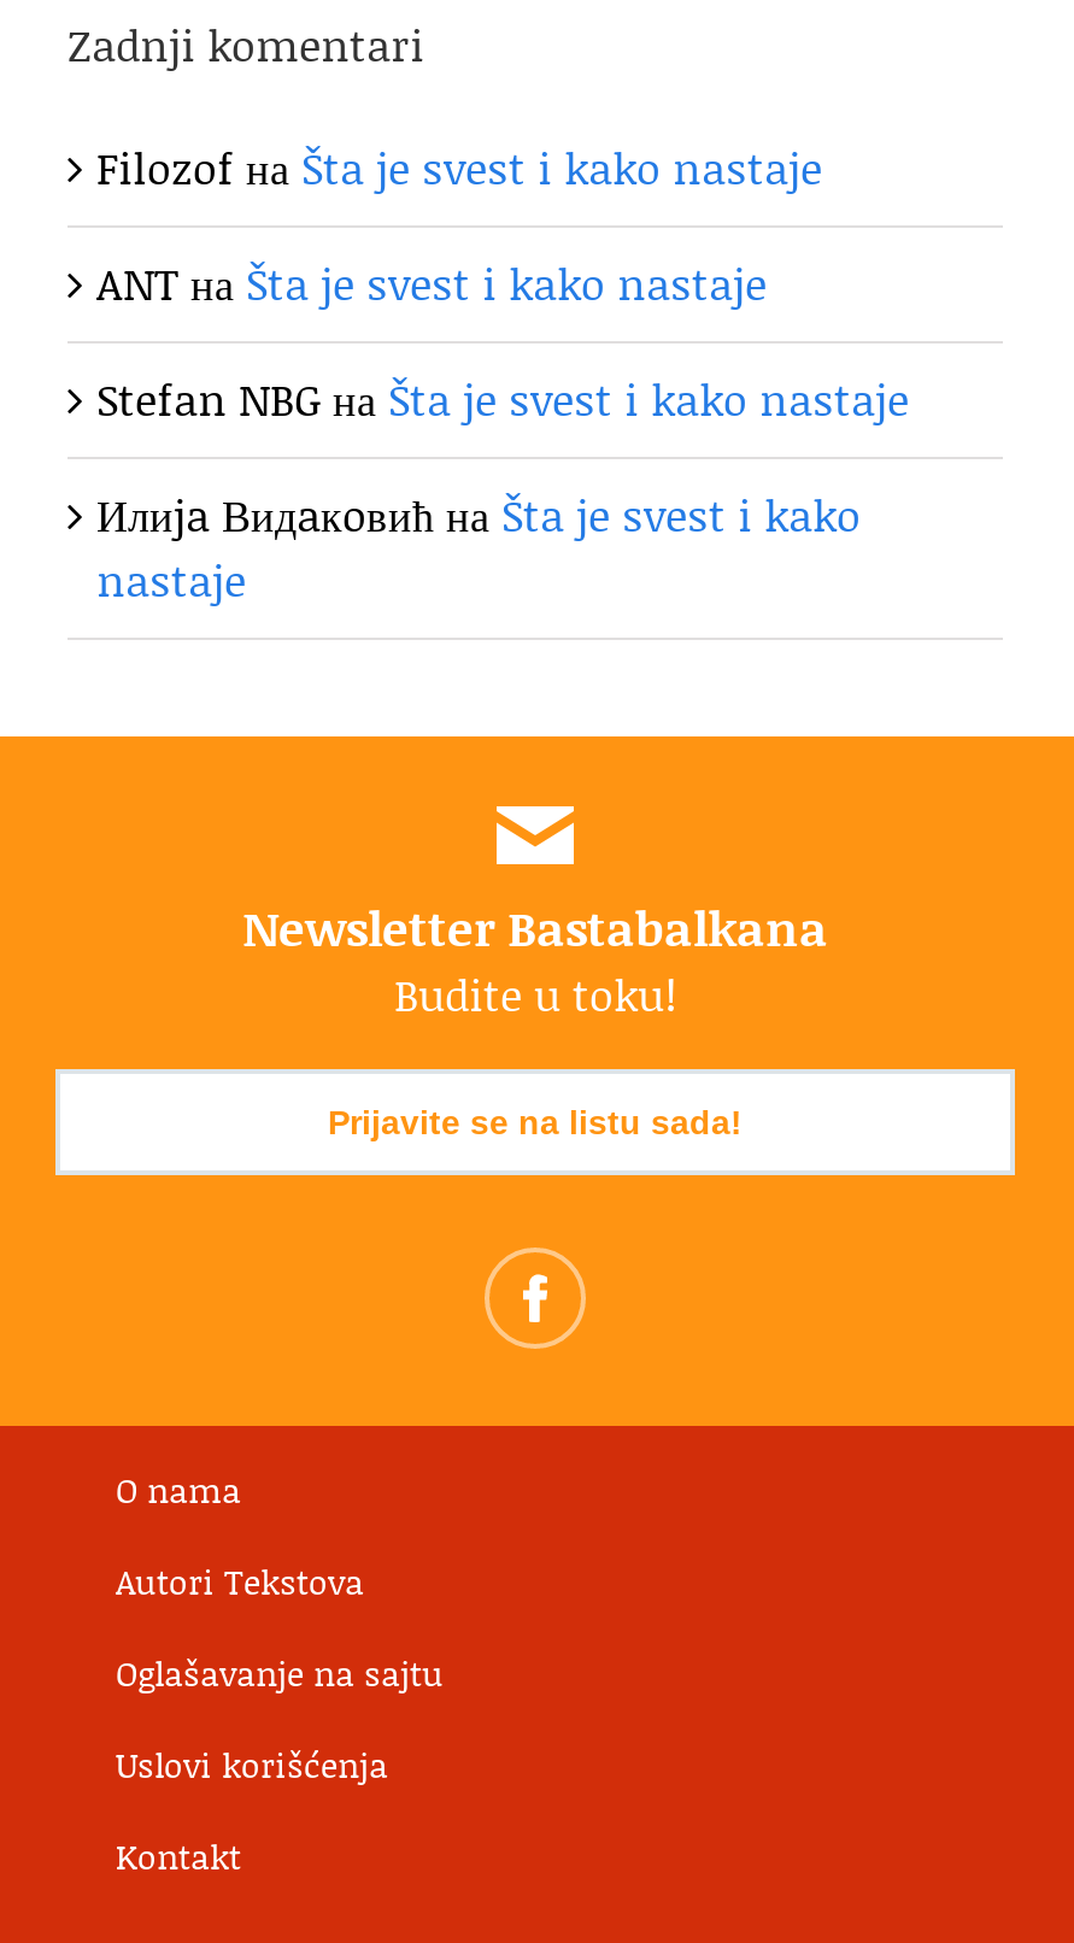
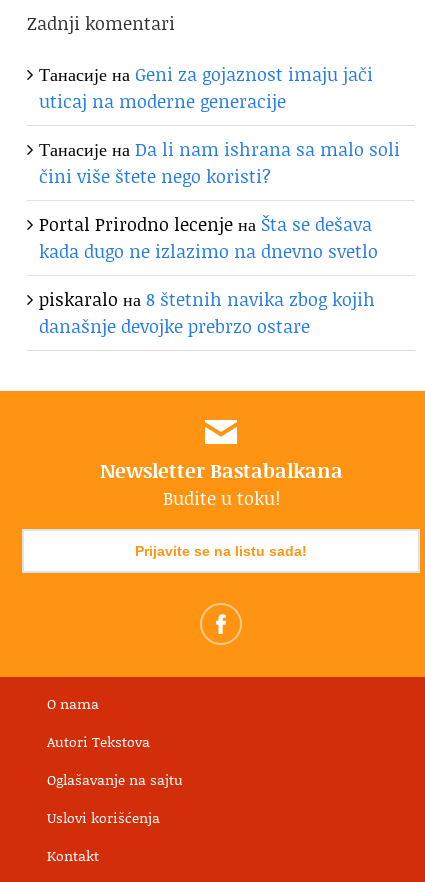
- Filozof на Šta je svest i kako nastaje
+ Танасије на Geni za gojaznost imaju jači
+ uticaj na moderne generacije

- ANT на Šta je svest i kako nastaje
+ Танасије на Da li nam ishrana sa malo soli
+ čini više štete nego koristi?

- Stefan NBG на Šta je svest i kako nastaje
+ Portal Prirodno lecenje на Šta se dešava
+ kada dugo ne izlazimo na dnevno svetlo

- Илиja Видaкoвић на Šta je svest i kako
- nastaje
+ piskaralo на 8 štetnih navika zbog kojih
+ današnje devojke prebrzo ostare
